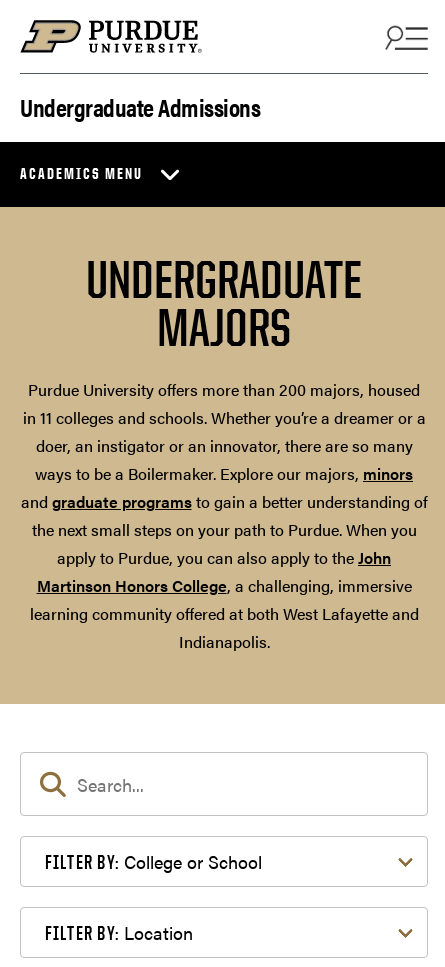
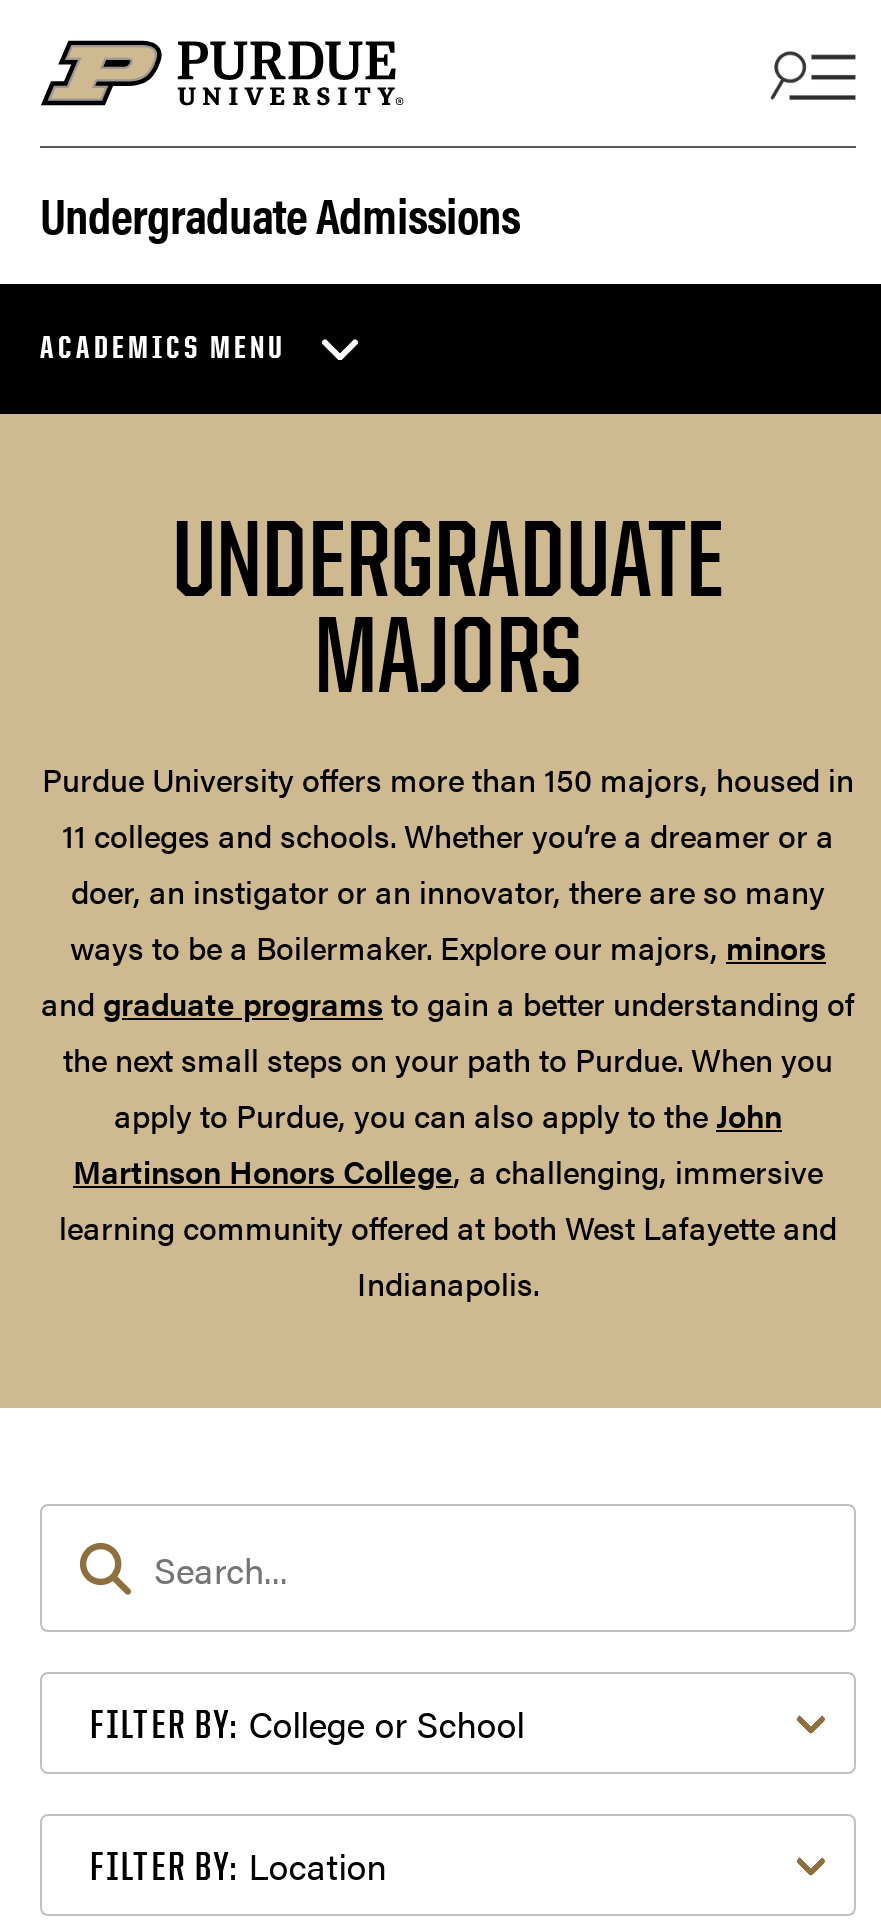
- Purdue University offers more than 200 majors, housed
- in 11 colleges and schools. Whether you’re a dreamer or a
+ Purdue University offers more than 150 majors, housed in
+ 11 colleges and schools. Whether you’re a dreamer or a
